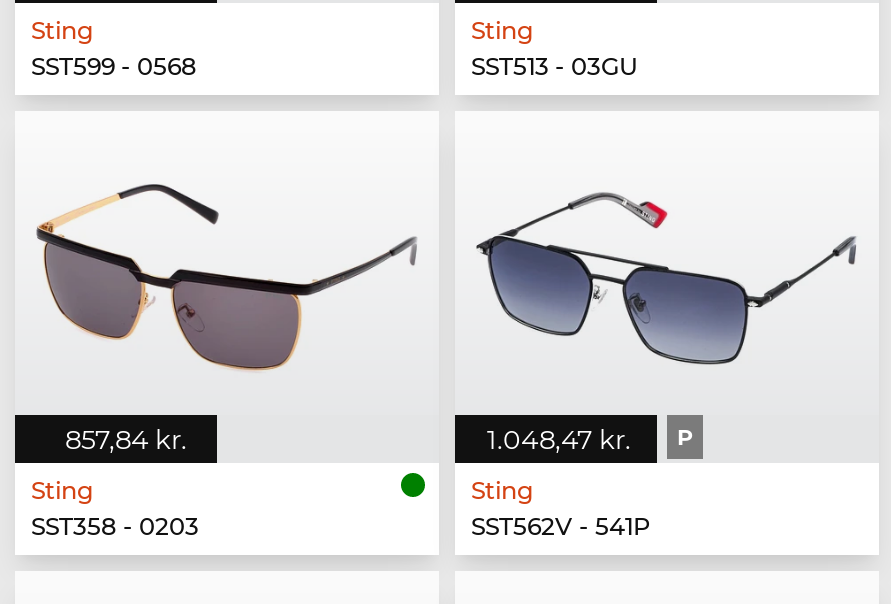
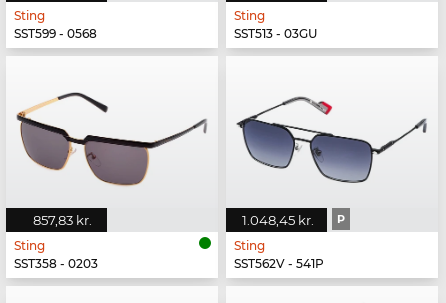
- 857,84 kr.
+ 857,83 kr.

- 1.048,47 kr. P
+ 1.048,45 kr. P
